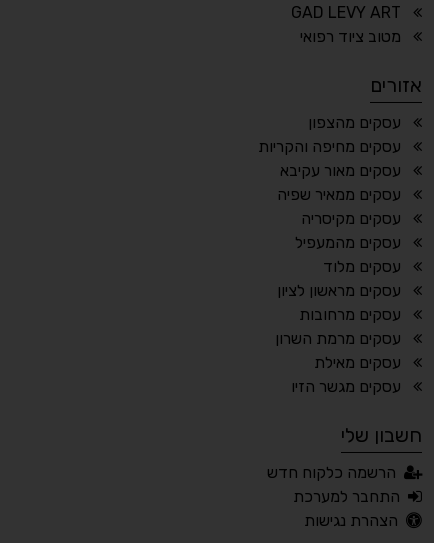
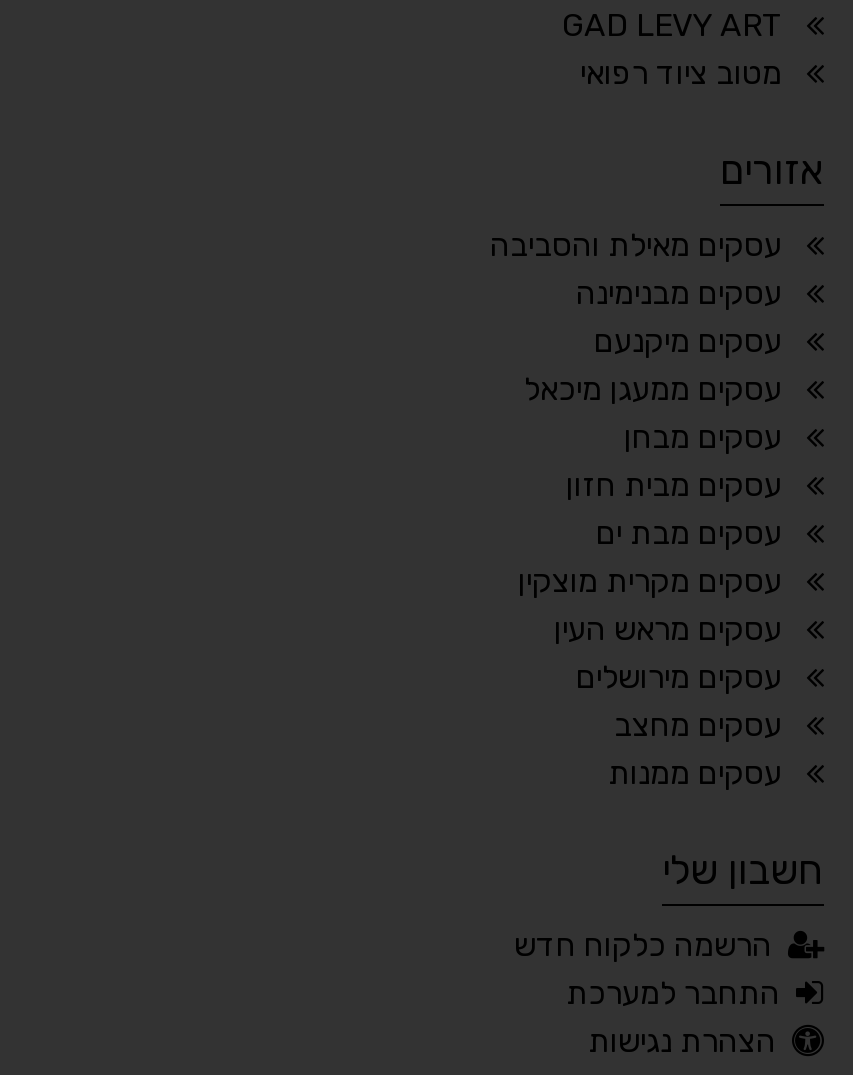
- עסקים מהצפון
- עסקים מחיפה והקריות
- עסקים מאור עקיבא
- עסקים ממאיר שפיה
- עסקים מקיסריה
- עסקים מהמעפיל
- עסקים מלוד
- עסקים מראשון לציון
- עסקים מרחובות
- עסקים מרמת השרון
- עסקים מאילת
- עסקים מגשר הזיו
+ עסקים מאילת והסביבה
+ עסקים מבנימינה
+ עסקים מיקנעם
+ עסקים ממעגן מיכאל
+ עסקים מבחן
+ עסקים מבית חזון
+ עסקים מבת ים
+ עסקים מקרית מוצקין
+ עסקים מראש העין
+ עסקים מירושלים
+ עסקים מחצב
+ עסקים ממנות
